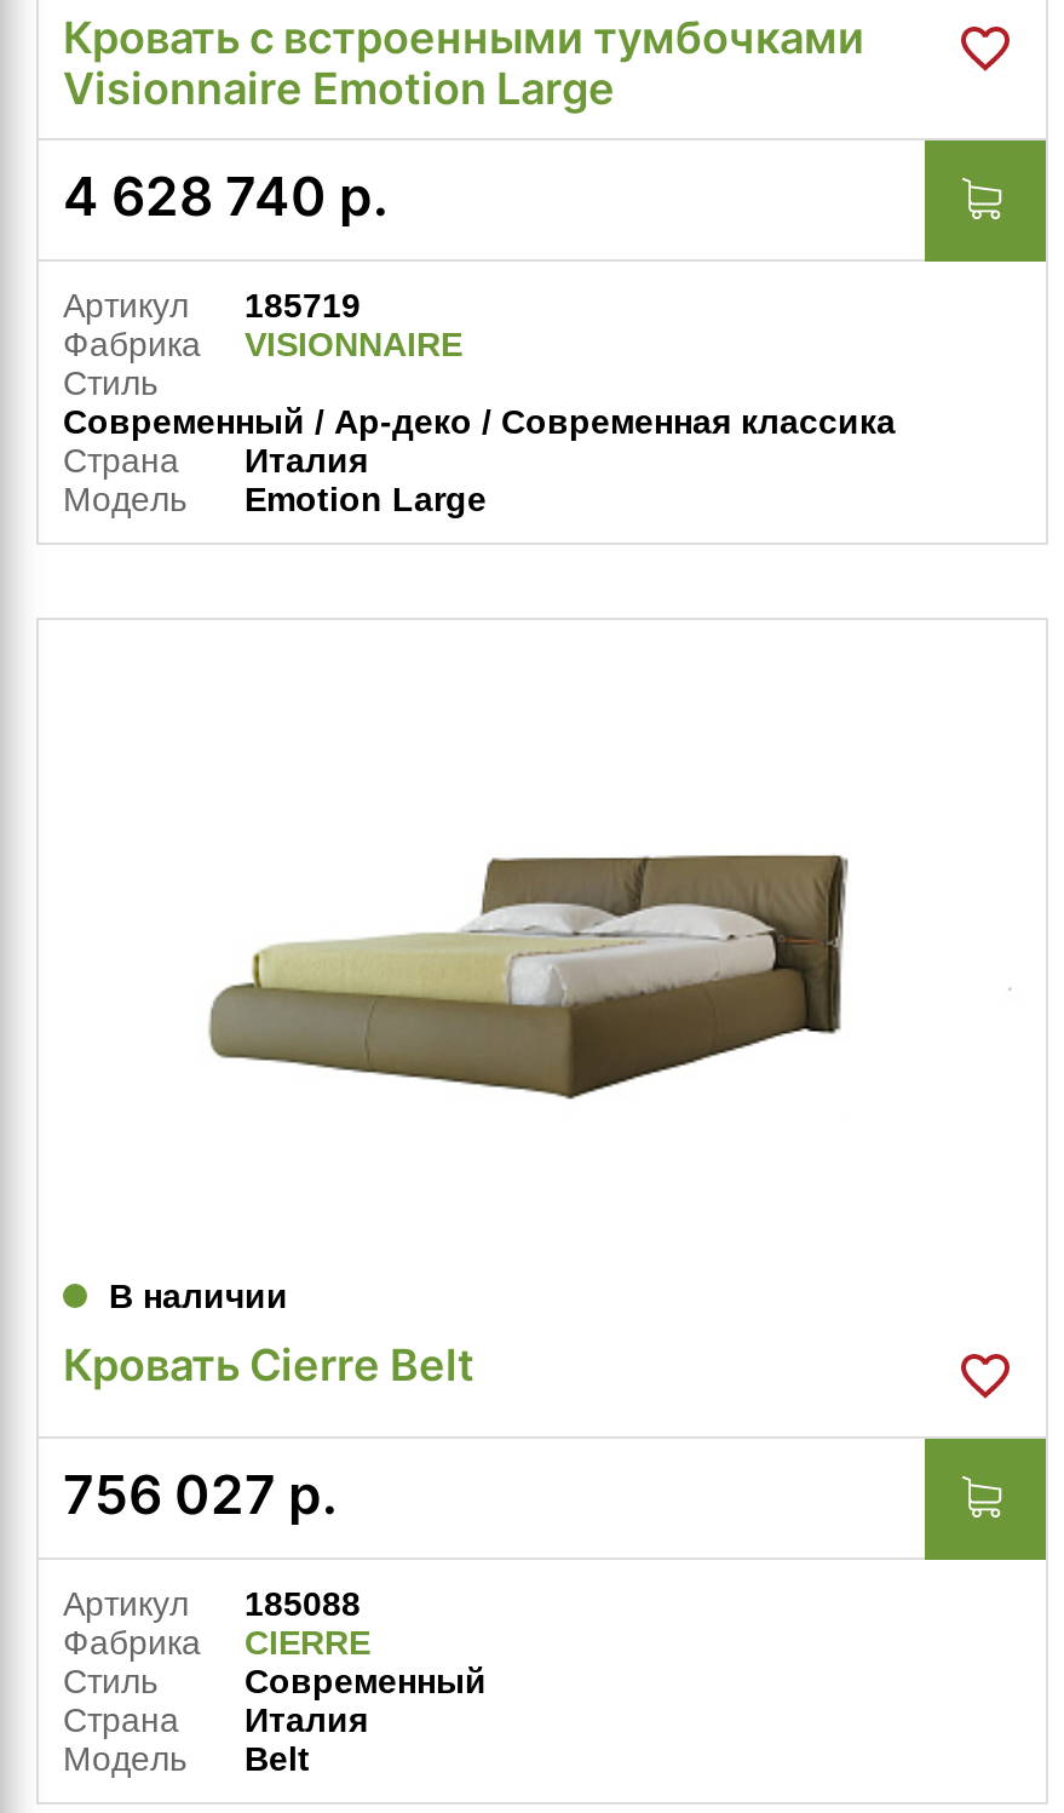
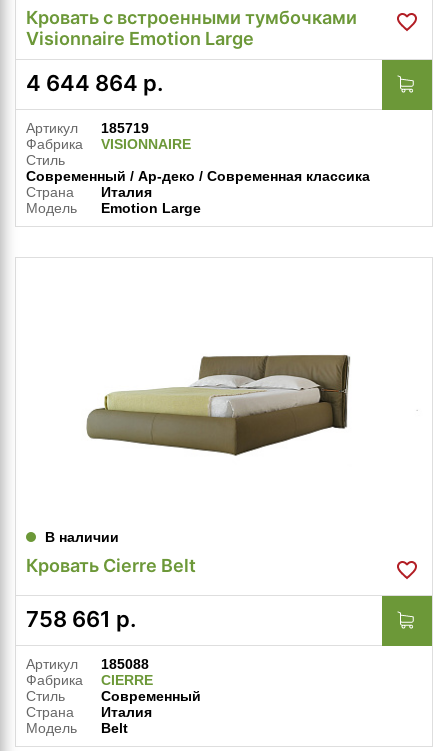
- 4 628 740 р.
+ 4 644 864 р.

- 756 027 р.
+ 758 661 р.
